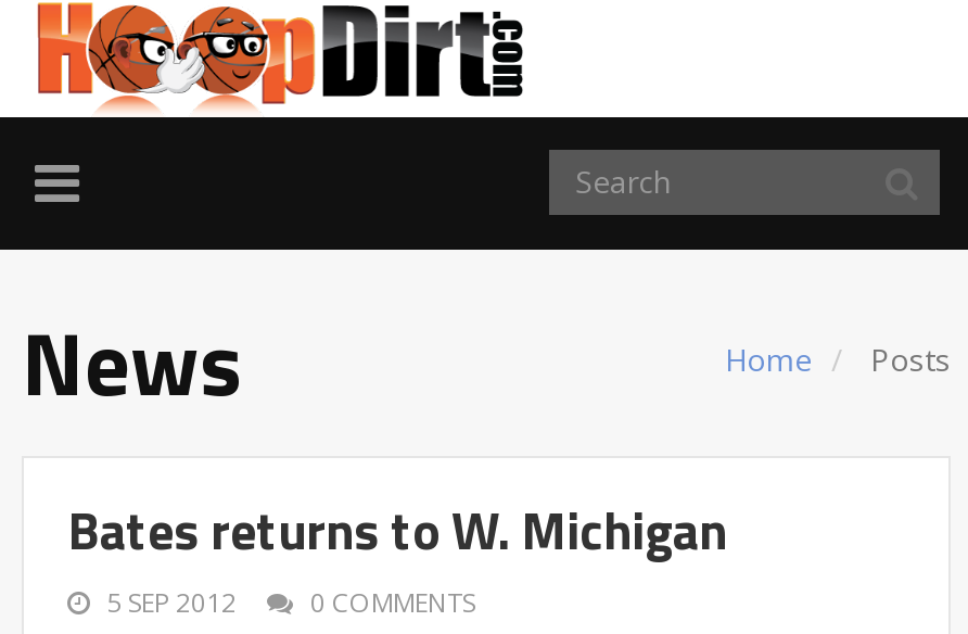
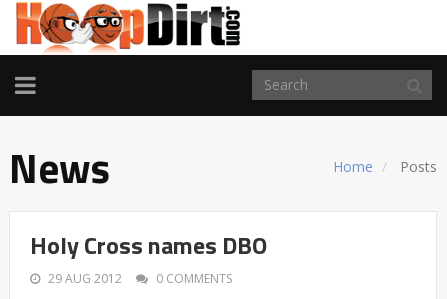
- Bates returns to W. Michigan
- 5 SEP 2012
+ Holy Cross names DBO
+ 29 AUG 2012
